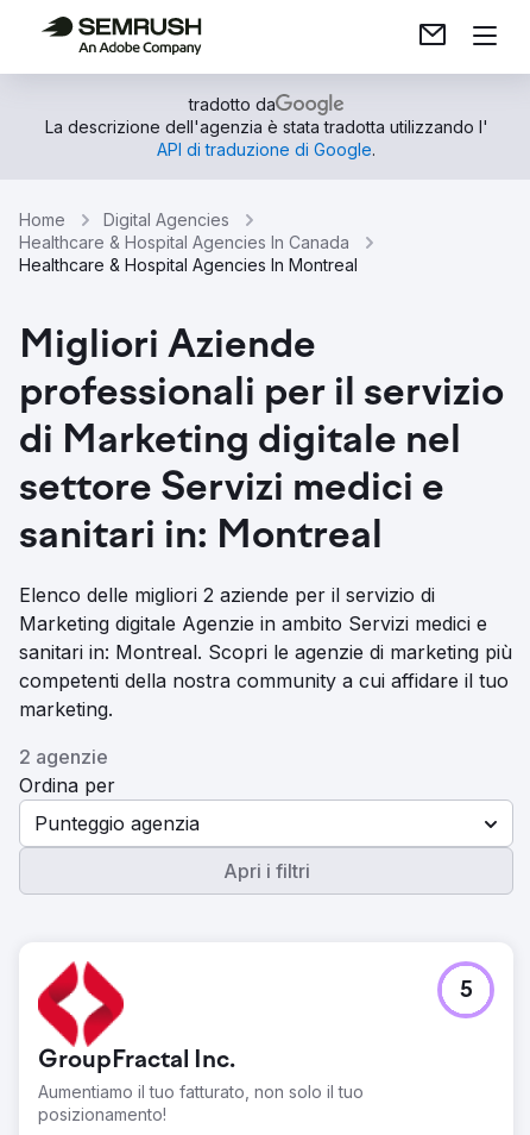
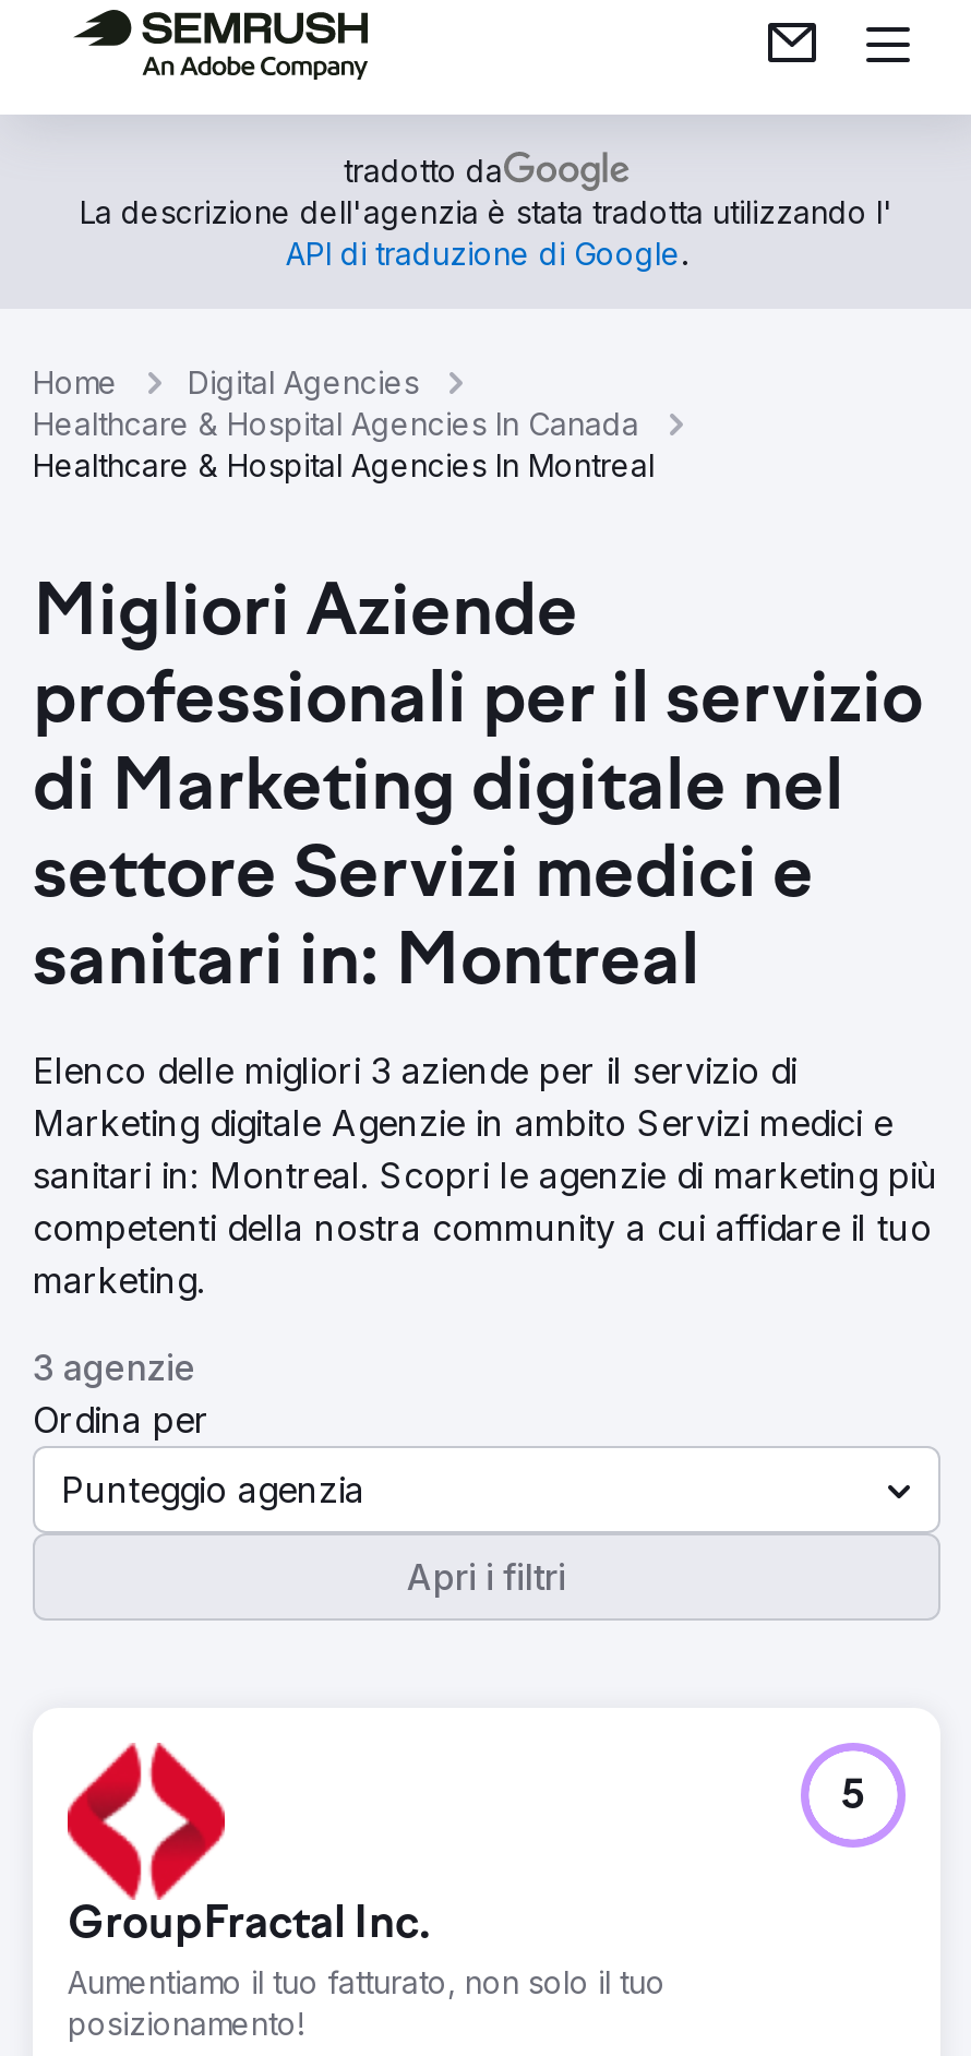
- Elenco delle migliori 2 aziende per il servizio di
+ Elenco delle migliori 3 aziende per il servizio di

- 2 agenzie
+ 3 agenzie
